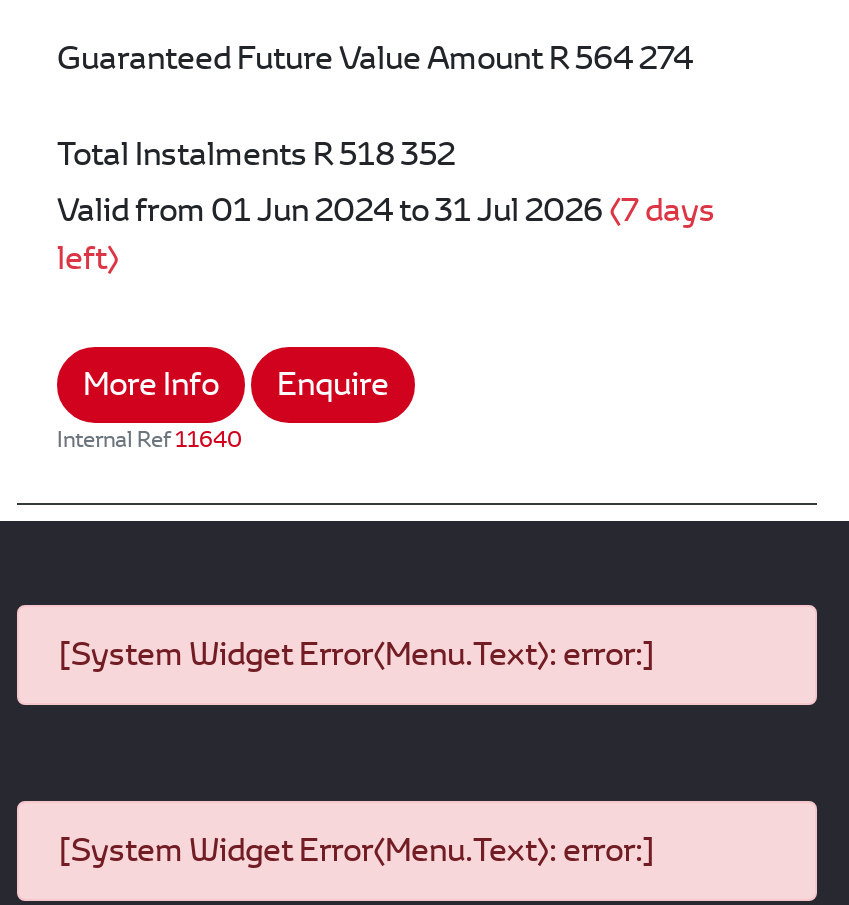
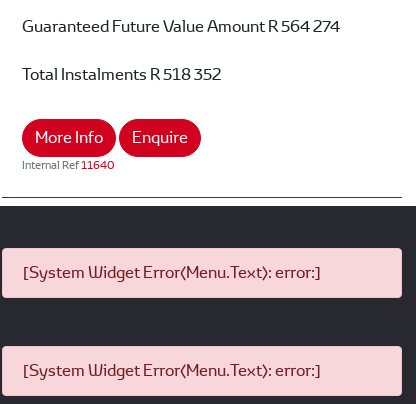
- Valid from 01 Jun 2024 to 31 Jul 2026 (7 days
- left)
